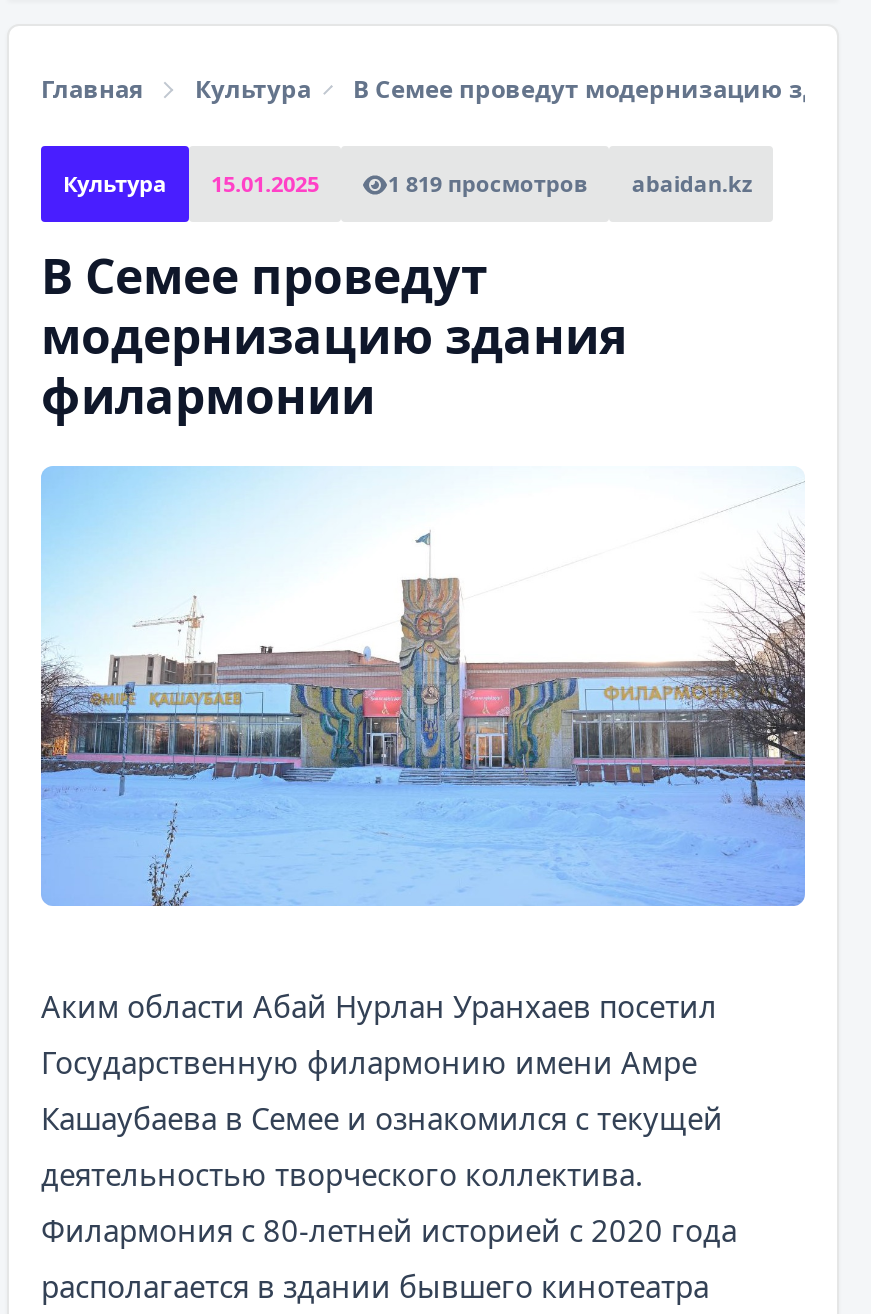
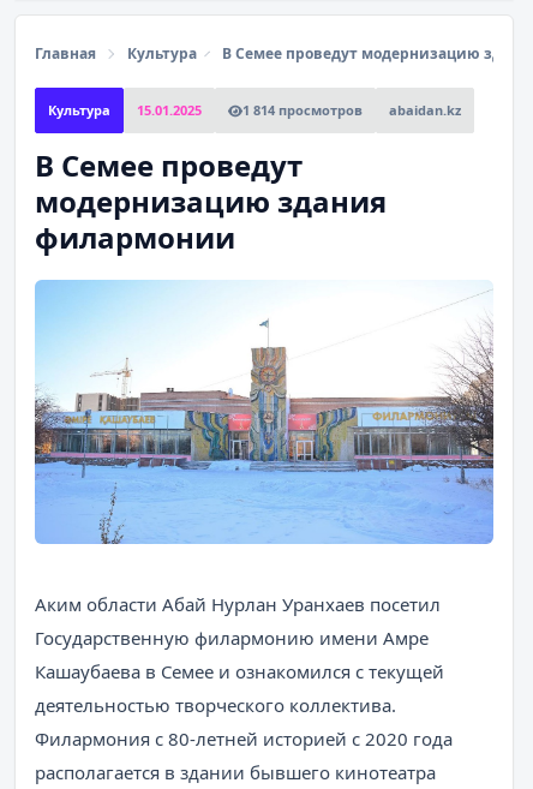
- 1 819 просмотров abaidan.kz
+ 1 814 просмотров abaidan.kz
